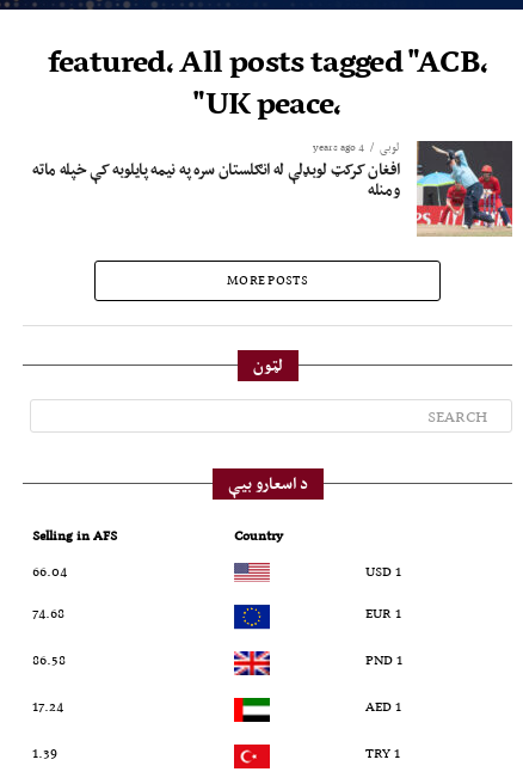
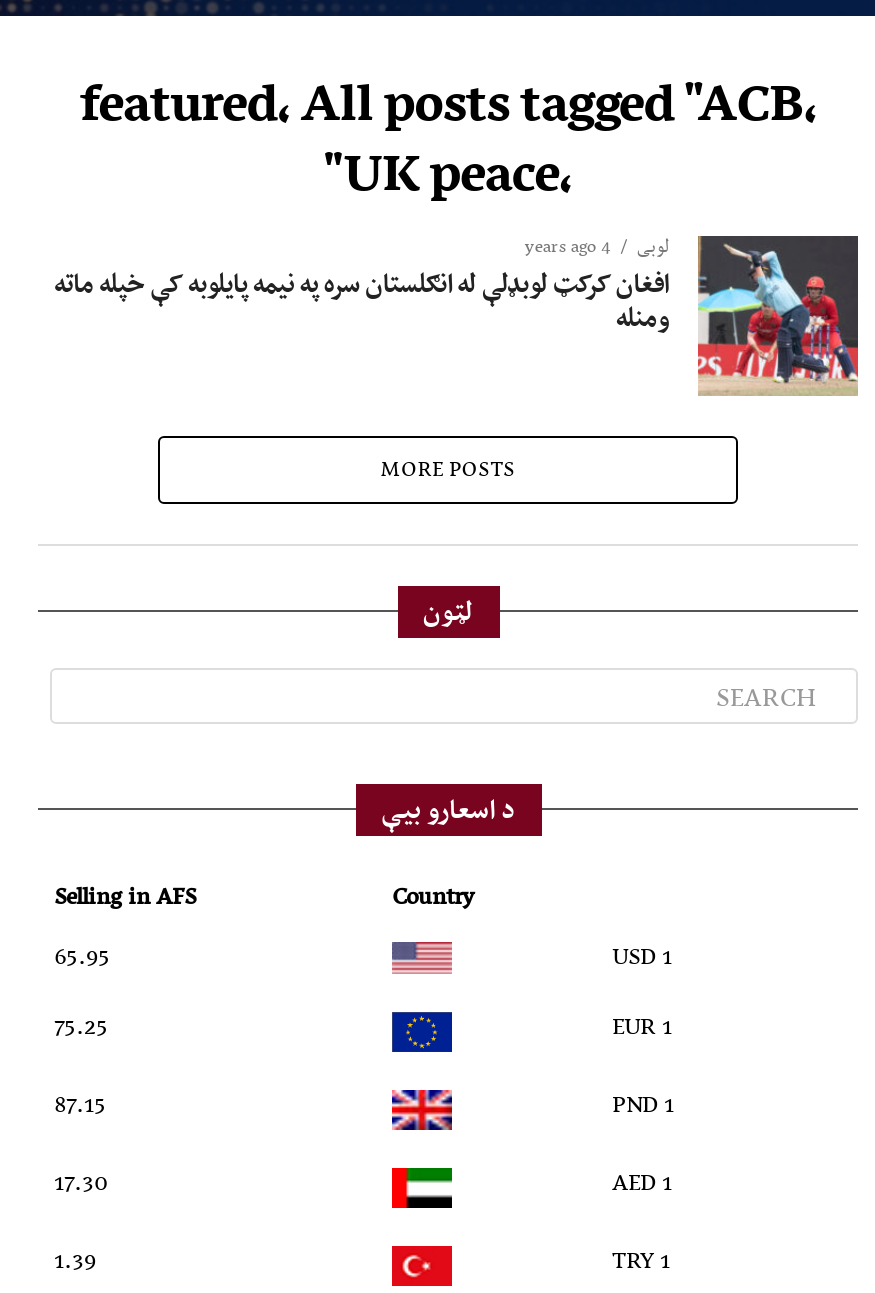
- 66.04
+ 65.95

- 74.68
+ 75.25

- 86.58
+ 87.15

- 17.24
+ 17.30
